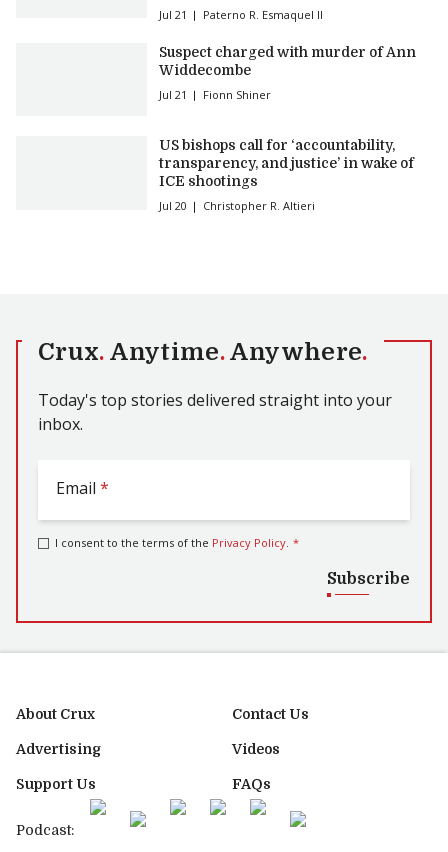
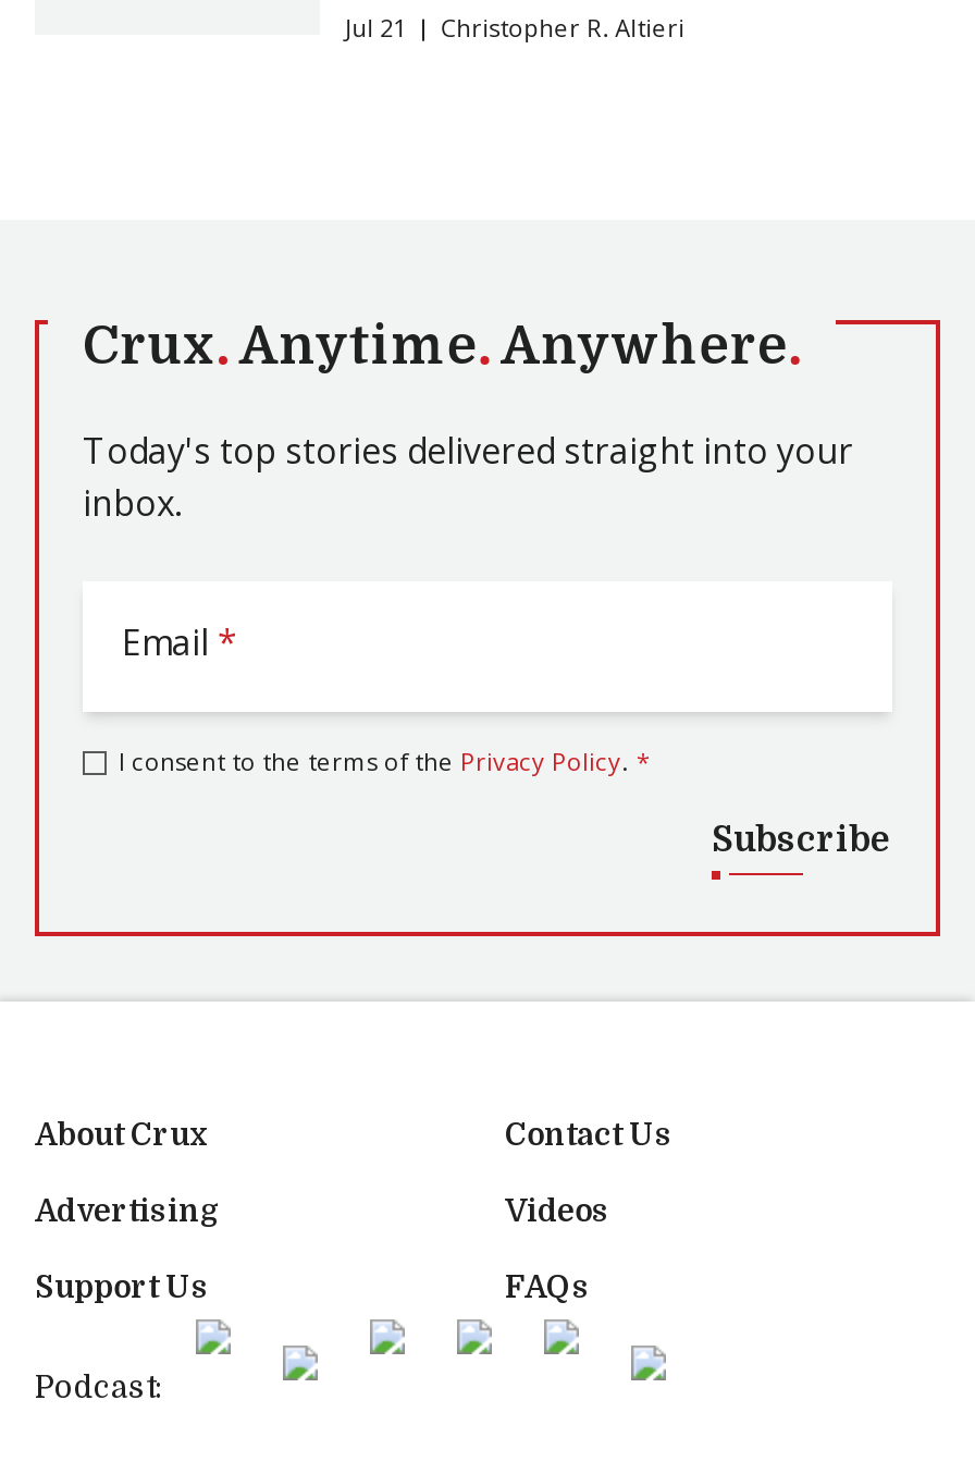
- Paterno R. Esmaquel II
- Suspect charged with murder of Ann
- Widdecombe
- Jul 21
- Fionn Shiner
- US bishops call for ‘accountability,
- transparency, and justice’ in wake of
- ICE shootings
- Jul 20
